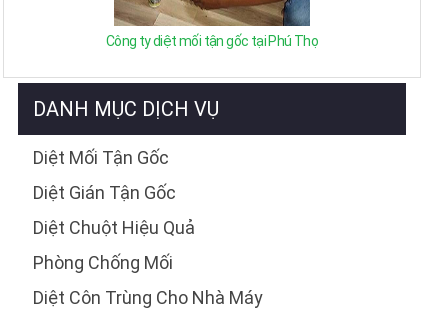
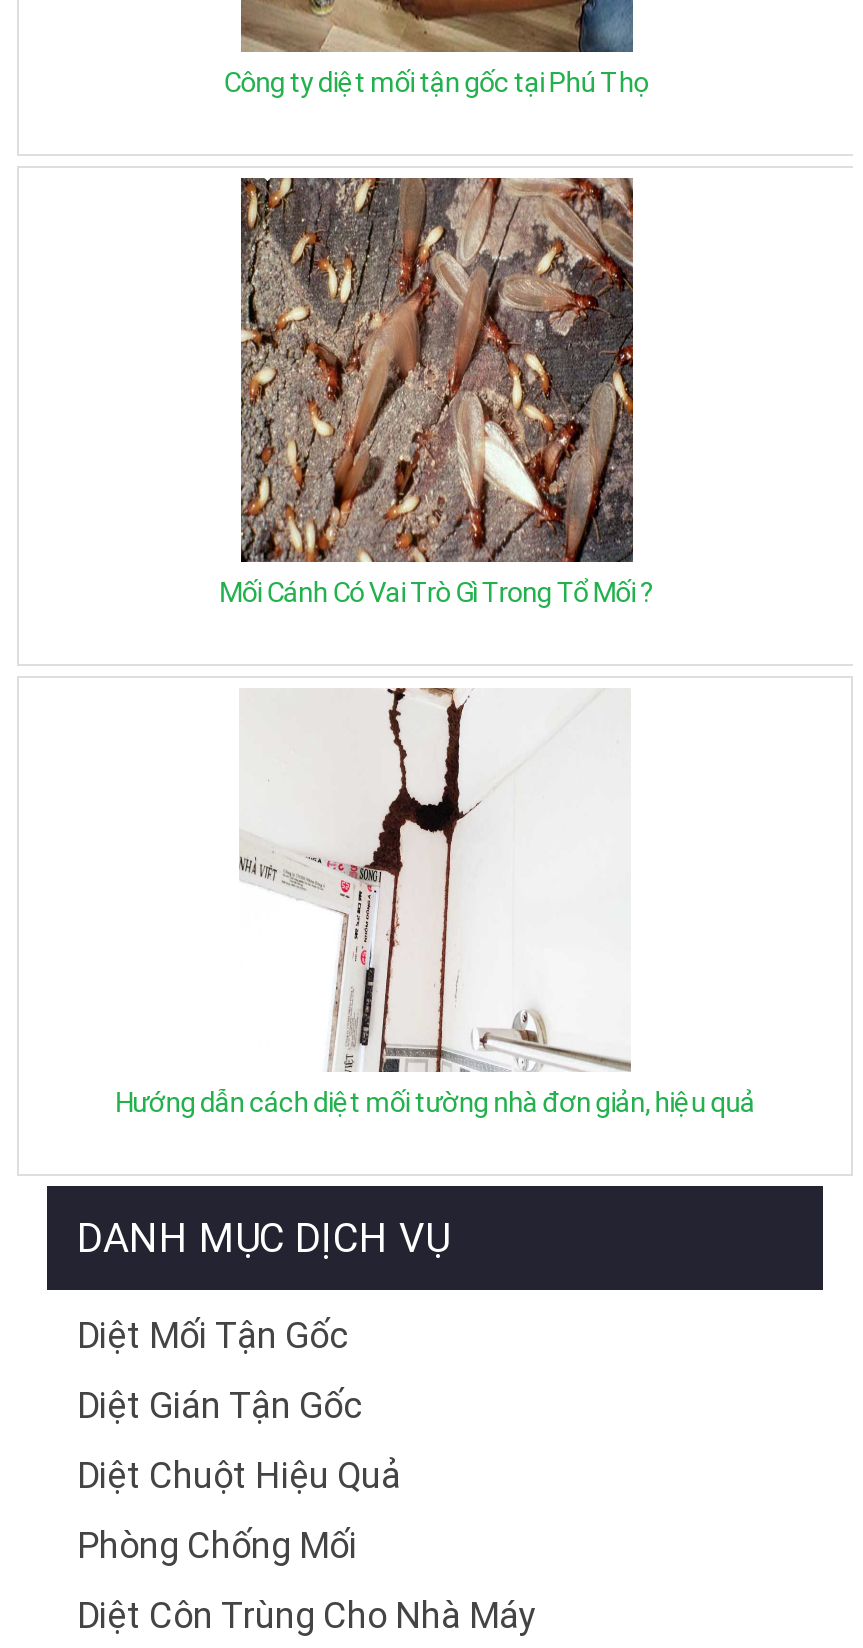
+ [image]
+ Hướng dẫn cách diệt mối tường nhà đơn giản, hiệu quả

+ [image]
+ Mối Cánh Có Vai Trò Gì Trong Tổ Mối ?
